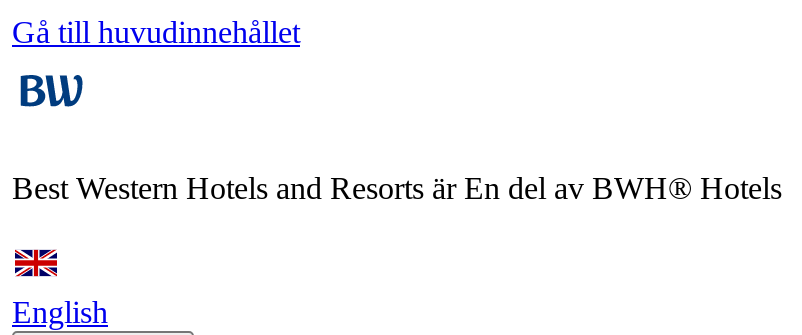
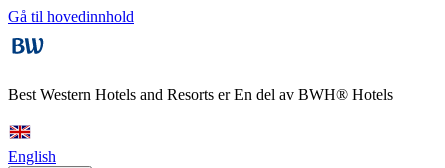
- Gå till huvudinnehållet
+ Gå til hovedinnhold

- Best Western Hotels and Resorts är En del av BWH® Hotels
+ Best Western Hotels and Resorts er En del av BWH® Hotels
